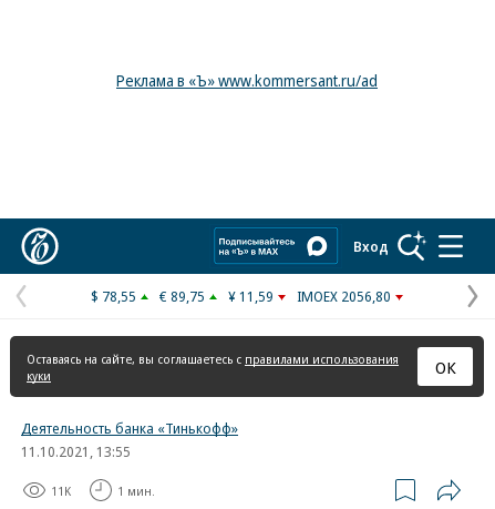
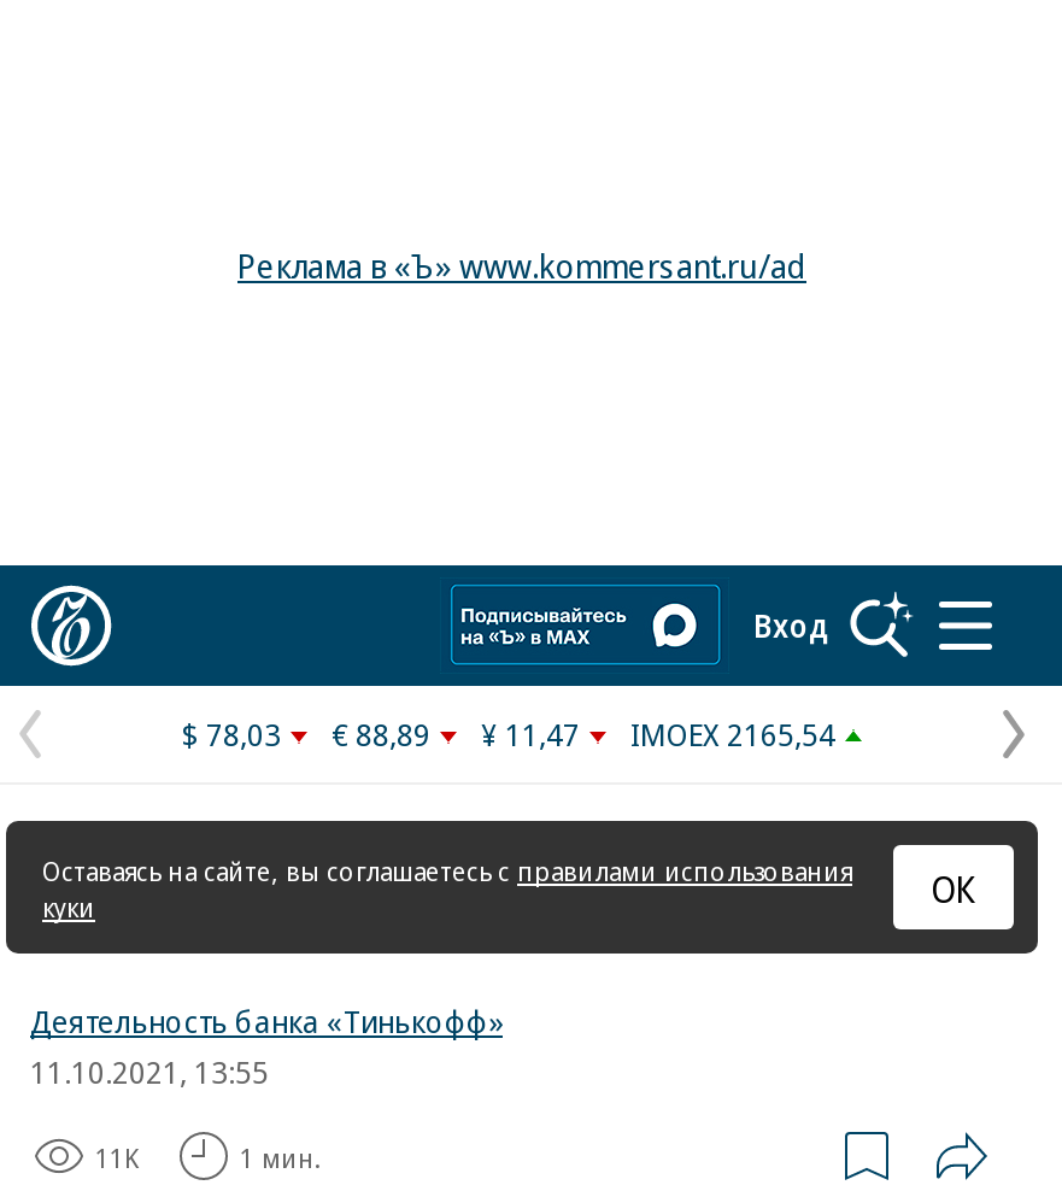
- $ 78,55
+ $ 78,03

- € 89,75
+ € 88,89

- ¥ 11,59
+ ¥ 11,47

- IMOEX 2056,80
+ IMOEX 2165,54
